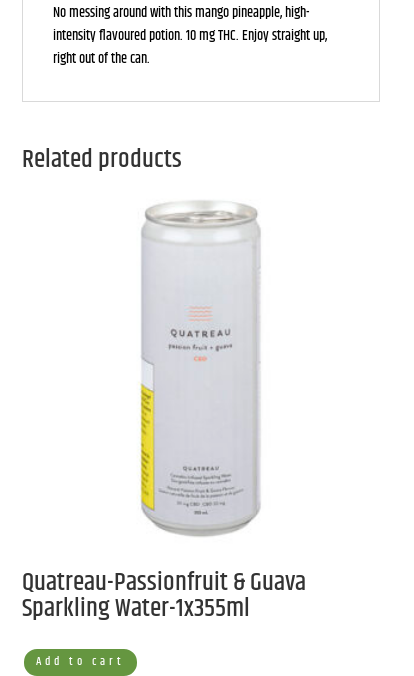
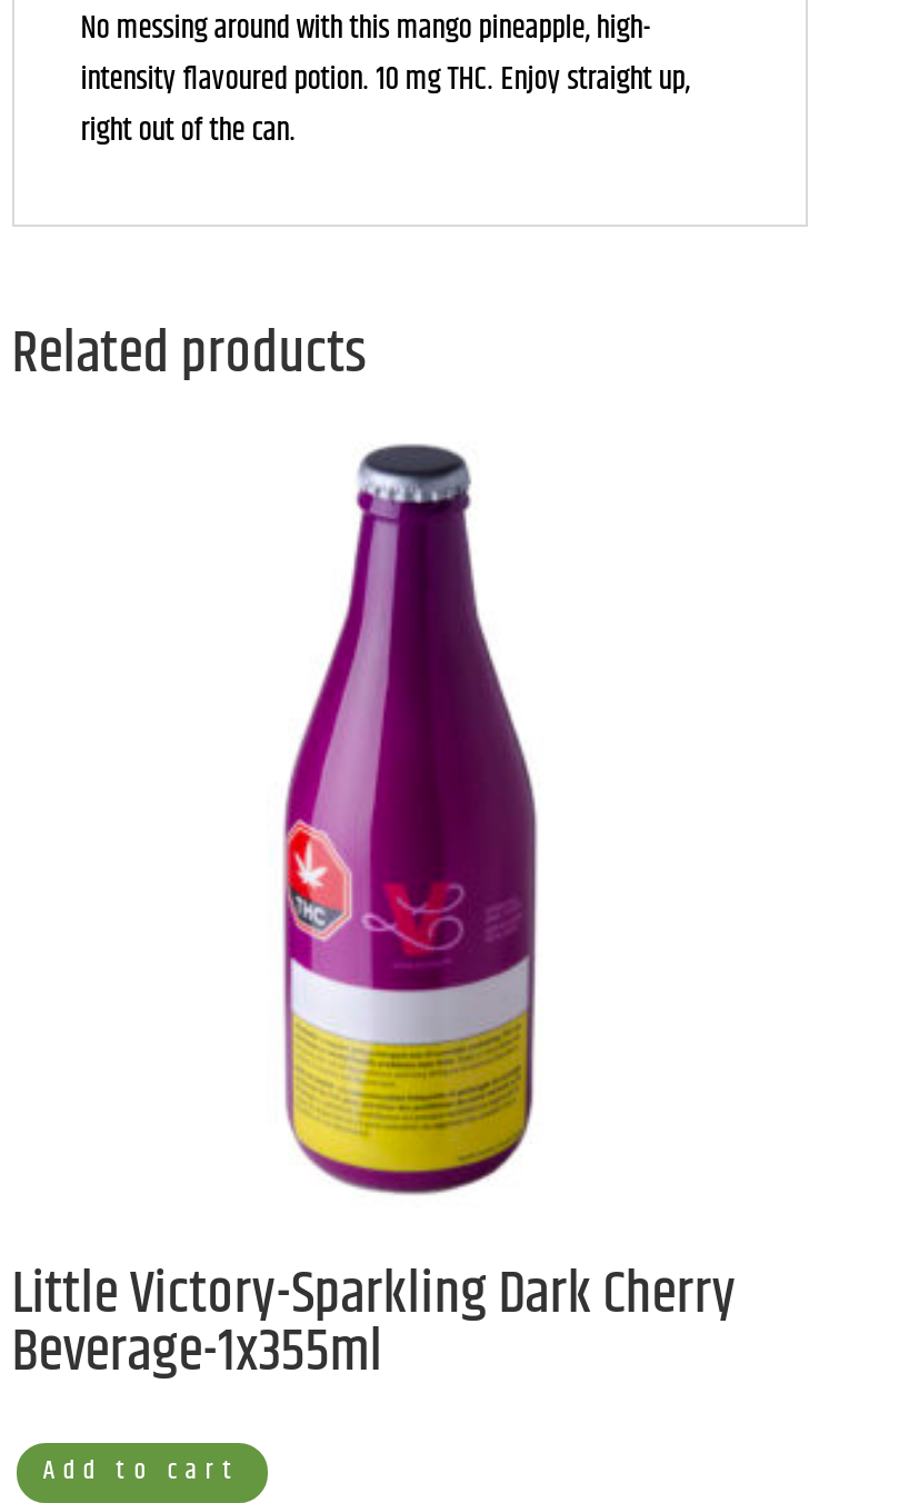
- [image]
- Quatreau-Passionfruit & Guava
- Sparkling Water-1x355ml
+ [image]
+ Little Victory-Sparkling Dark Cherry
+ Beverage-1x355ml
